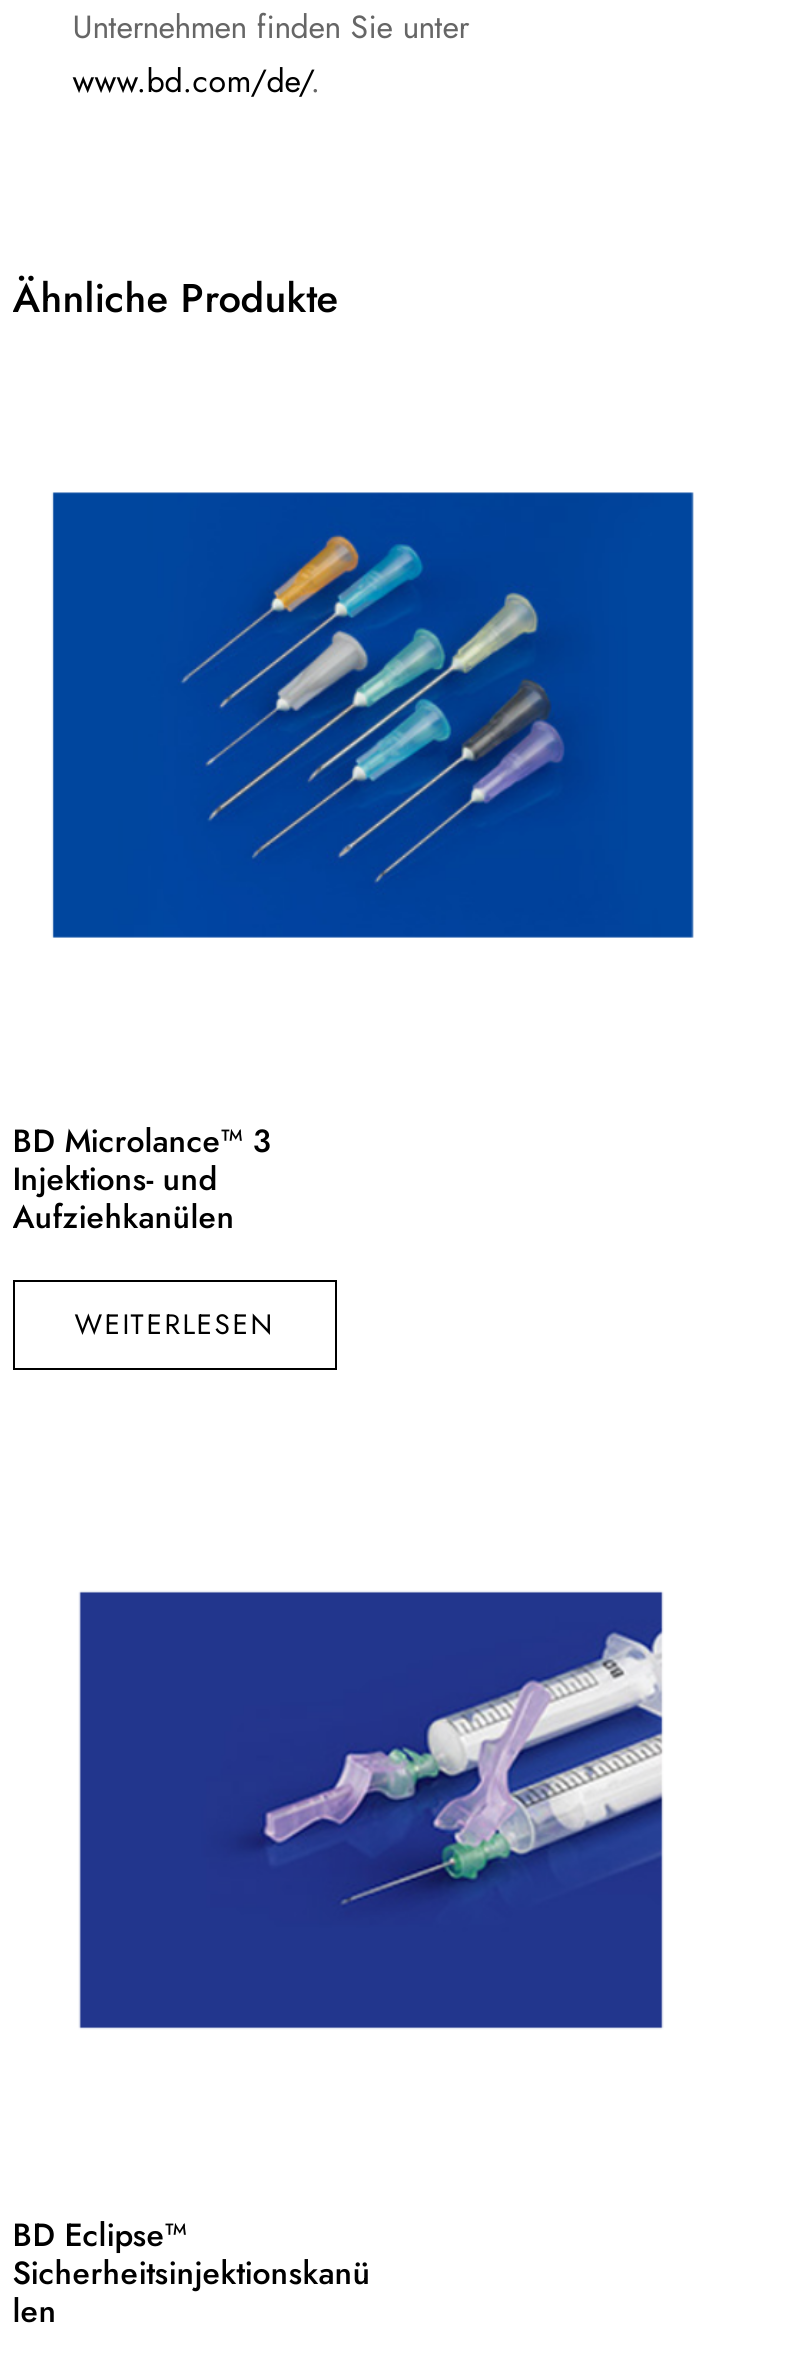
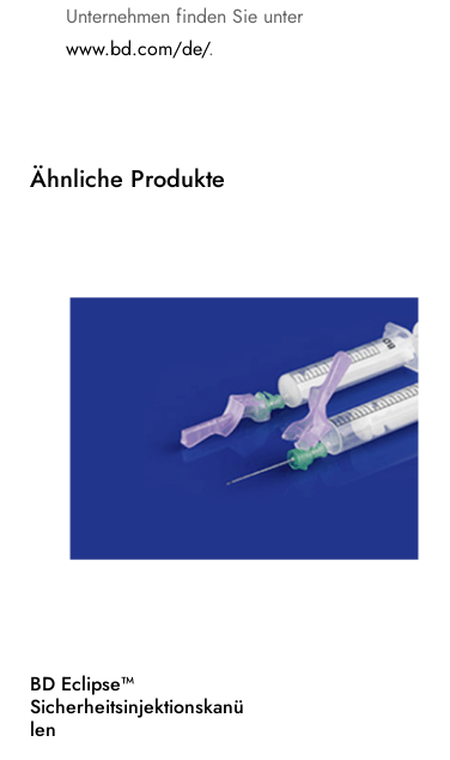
- [image]

- BD Microlance™ 3
- Injektions- und
- Aufziehkanülen
- WEITERLESEN
